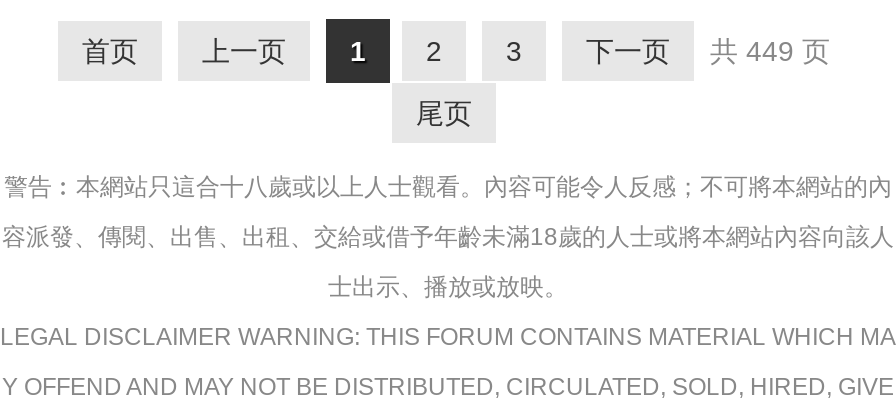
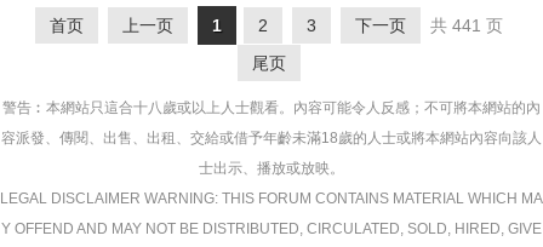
- 首页 上一页 1 2 3 下一页 共 449 页
+ 首页 上一页 1 2 3 下一页 共 441 页
